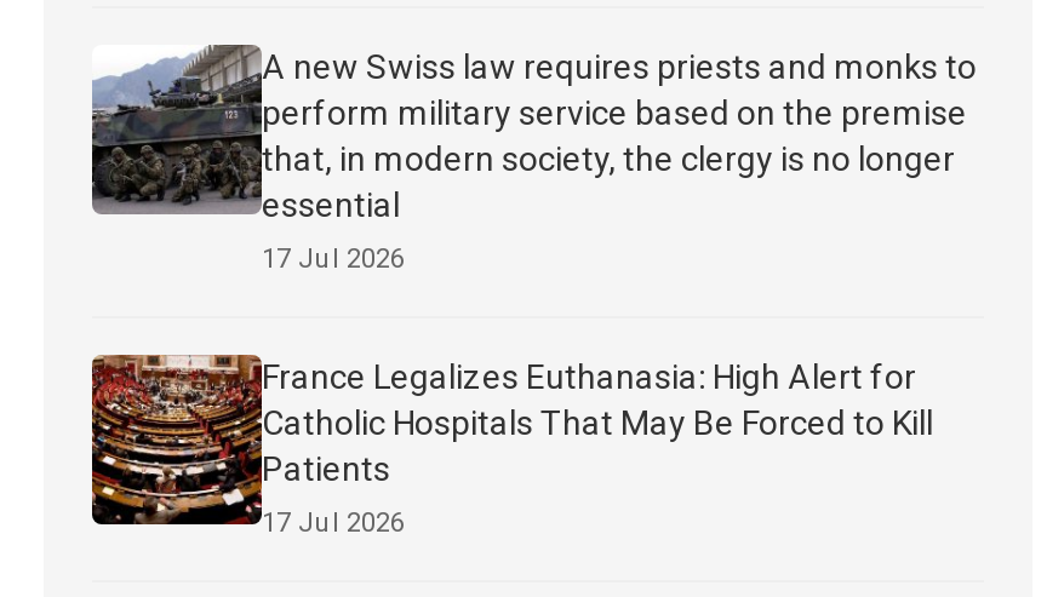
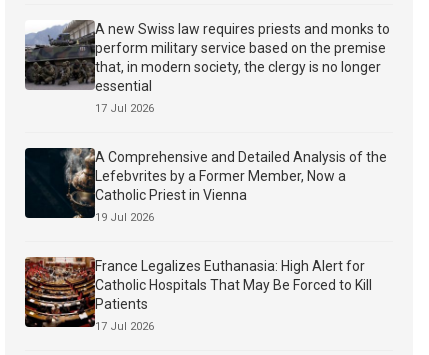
+ [image]
+ A Comprehensive and Detailed Analysis of the
+ Lefebvrites by a Former Member, Now a
+ Catholic Priest in Vienna
+ 19 Jul 2026
